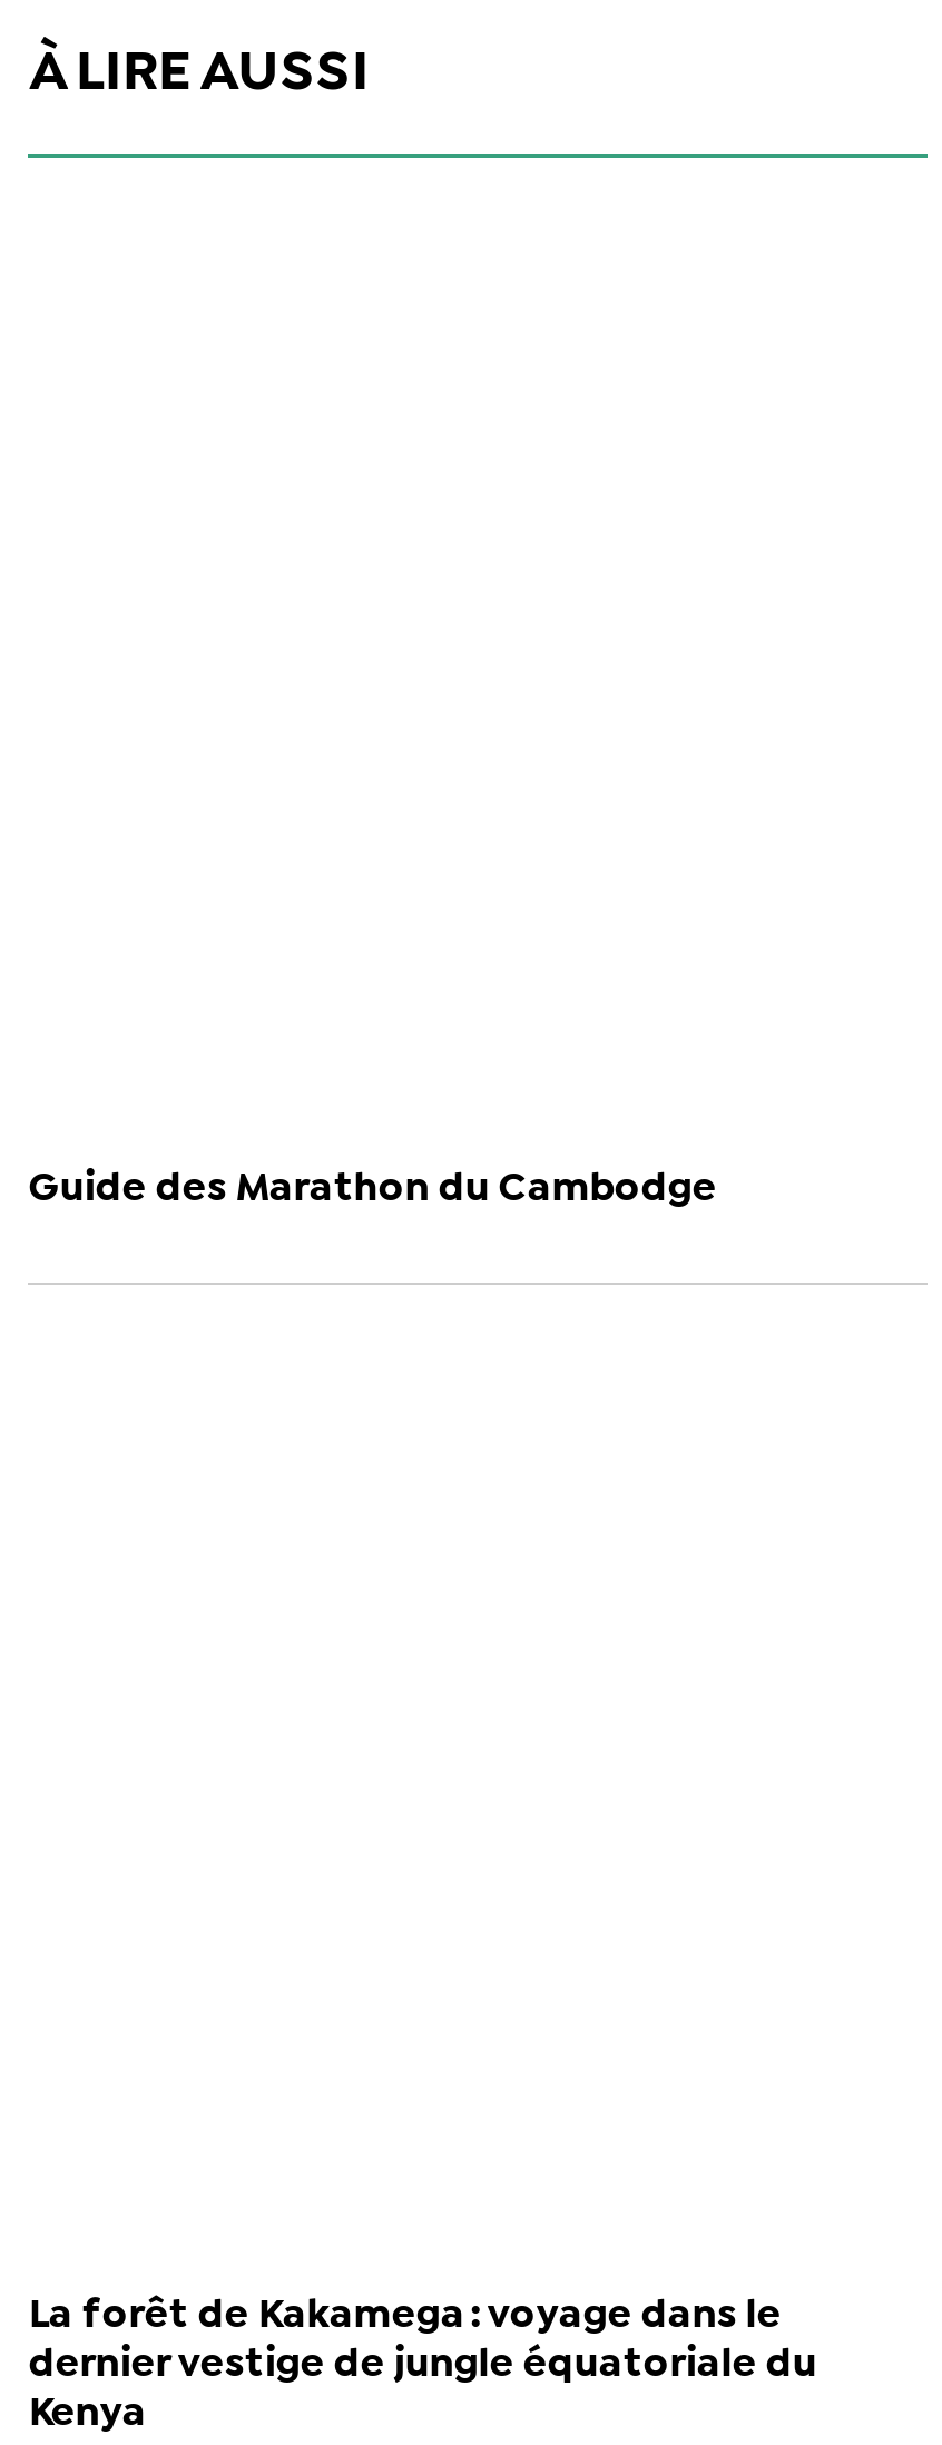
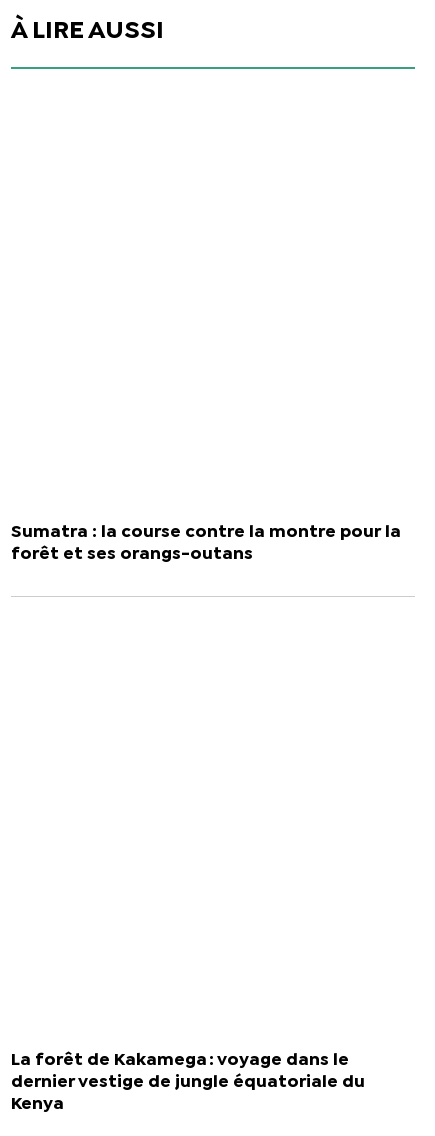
- Guide des Marathon du Cambodge
+ Sumatra : la course contre la montre pour la
+ forêt et ses orangs-outans
